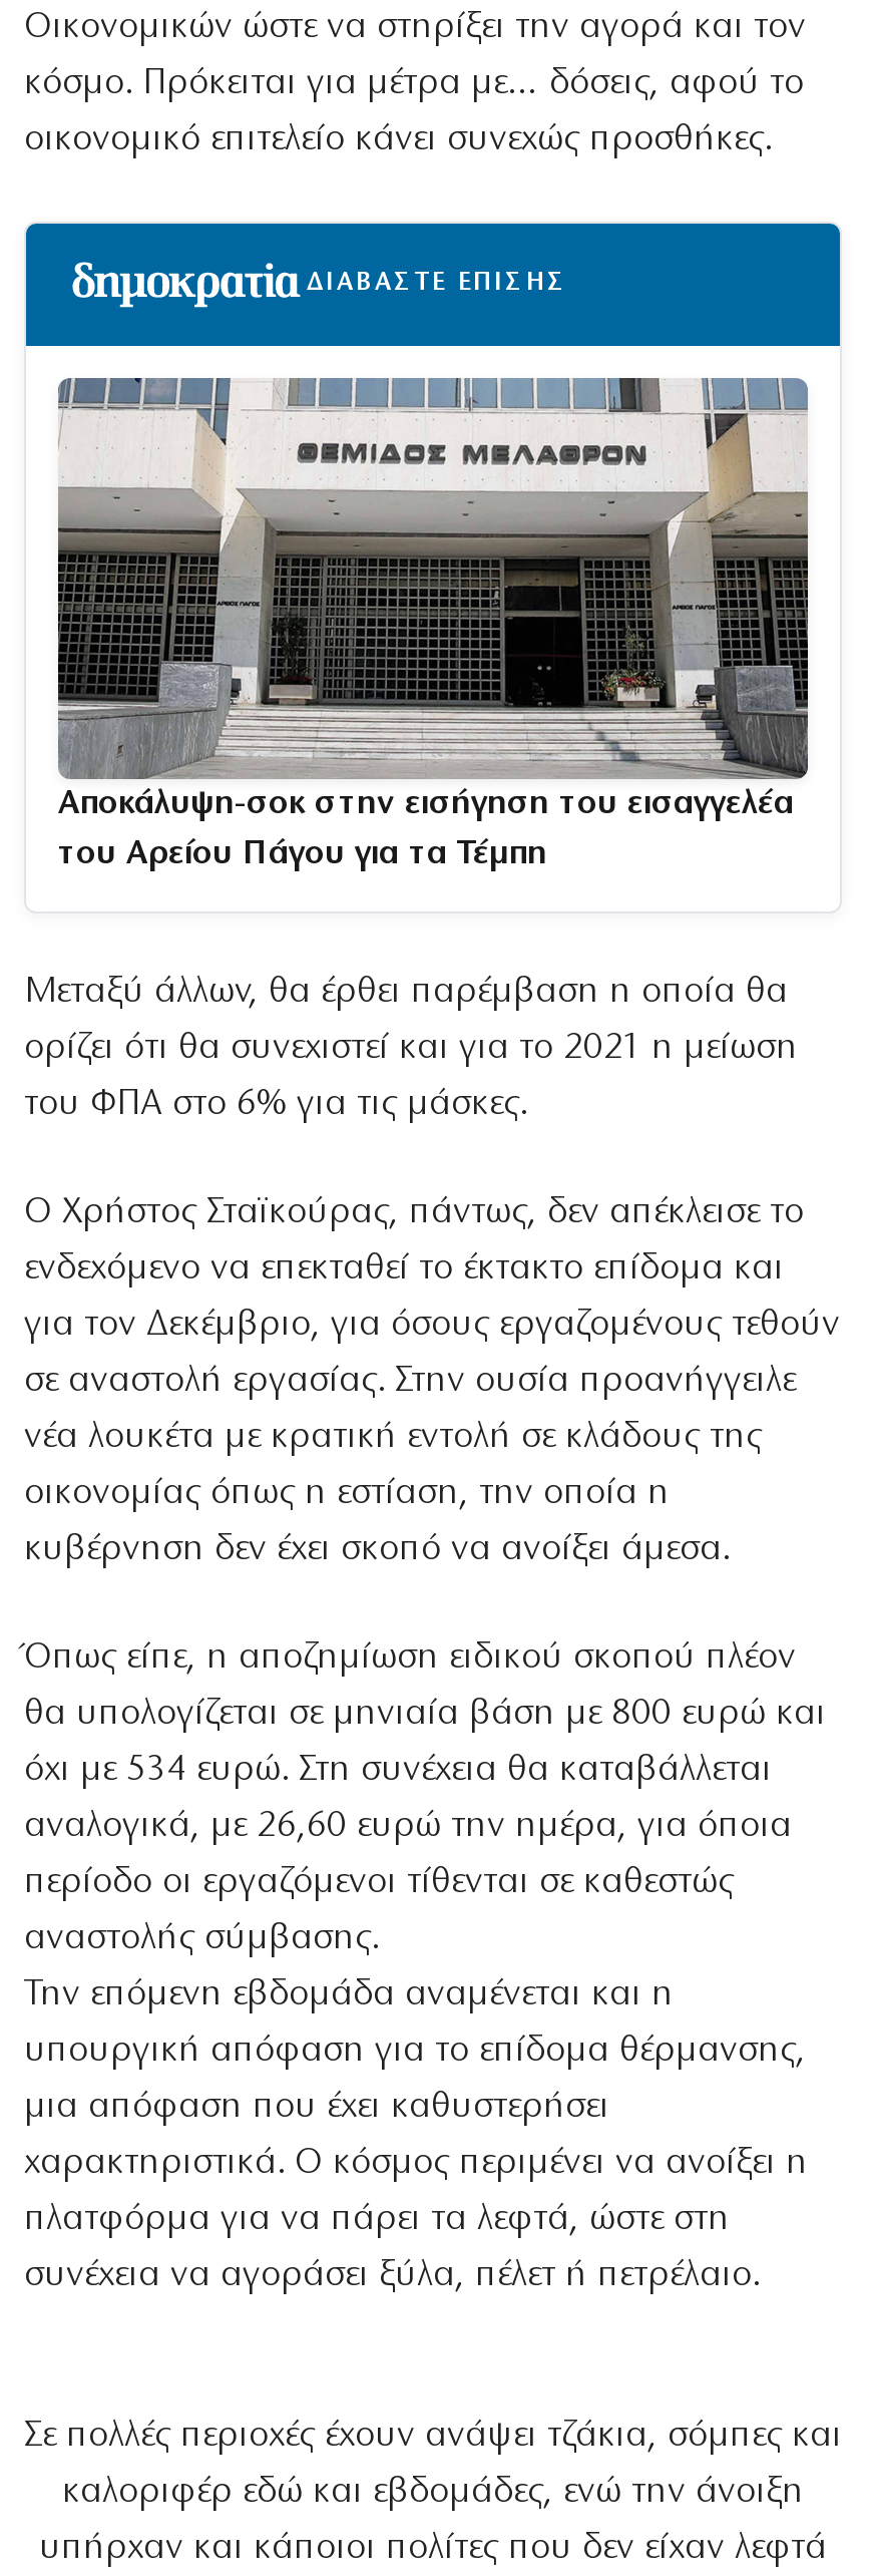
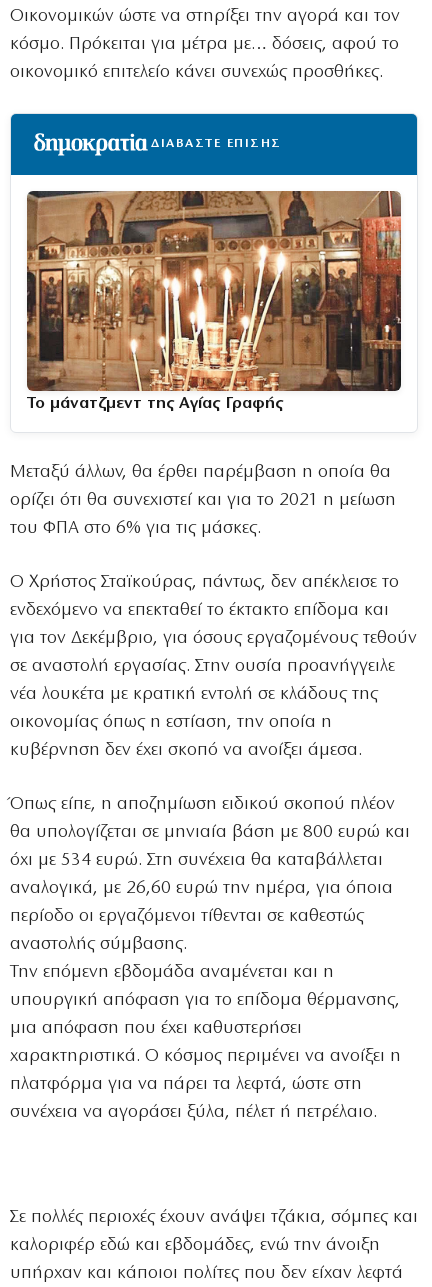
- [image]
- Αποκάλυψη-σοκ στην εισήγηση του εισαγγελέα
- του Αρείου Πάγου για τα Τέμπη
+ [image]
+ Το μάνατζμεντ της Αγίας Γραφής

moved up: Μεταξύ άλλων, θα έρθει παρέμβαση η οποία θα | ορίζει ότι θα συνεχιστεί και για το 2021 η μείωση | Ο Χρήστος Σταϊκούρας, πάντως, δεν απέκλεισε το | ... | πλατφόρμα για να πάρει τα λεφτά, ώστε στη | συνέχεια να αγοράσει ξύλα, πέλετ ή πετρέλαιο.
